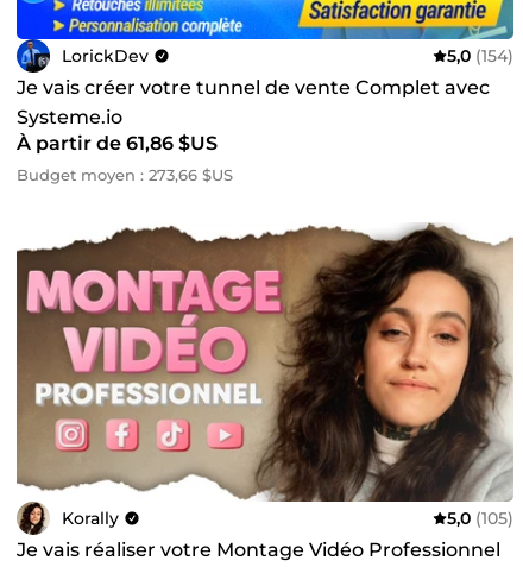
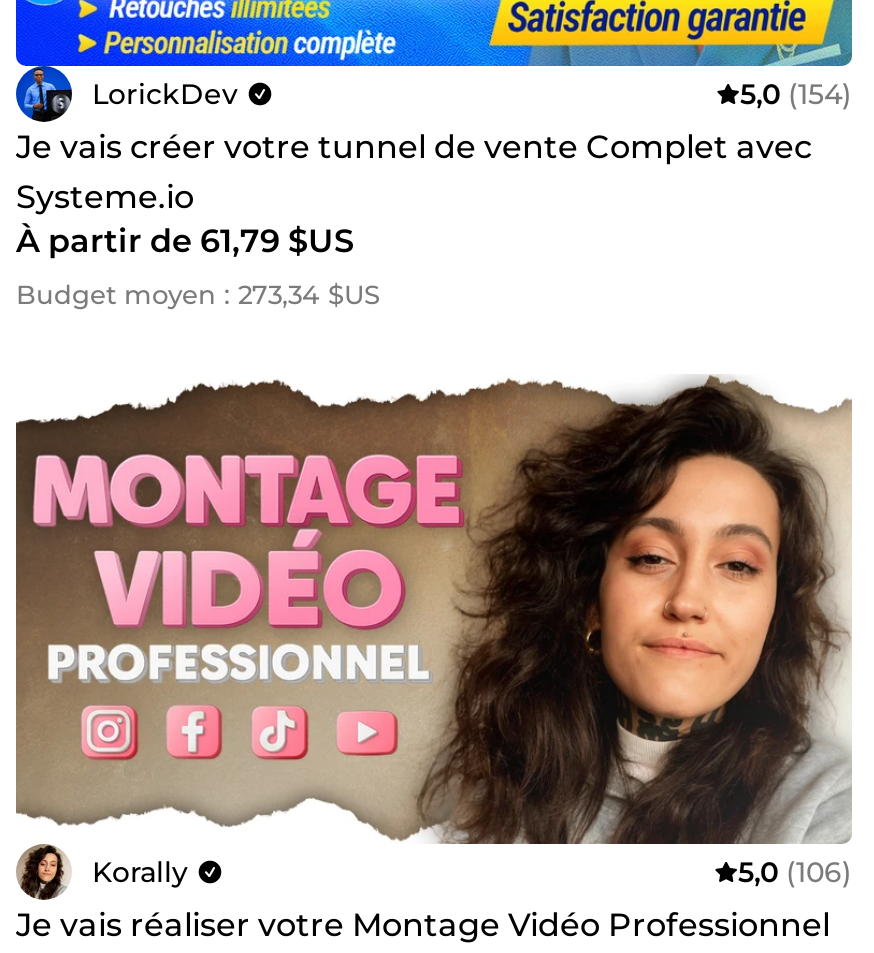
- À partir de 61,86 $US
+ À partir de 61,79 $US

- Budget moyen : 273,66 $US
+ Budget moyen : 273,34 $US

- 5,0 (105)
+ 5,0 (106)
